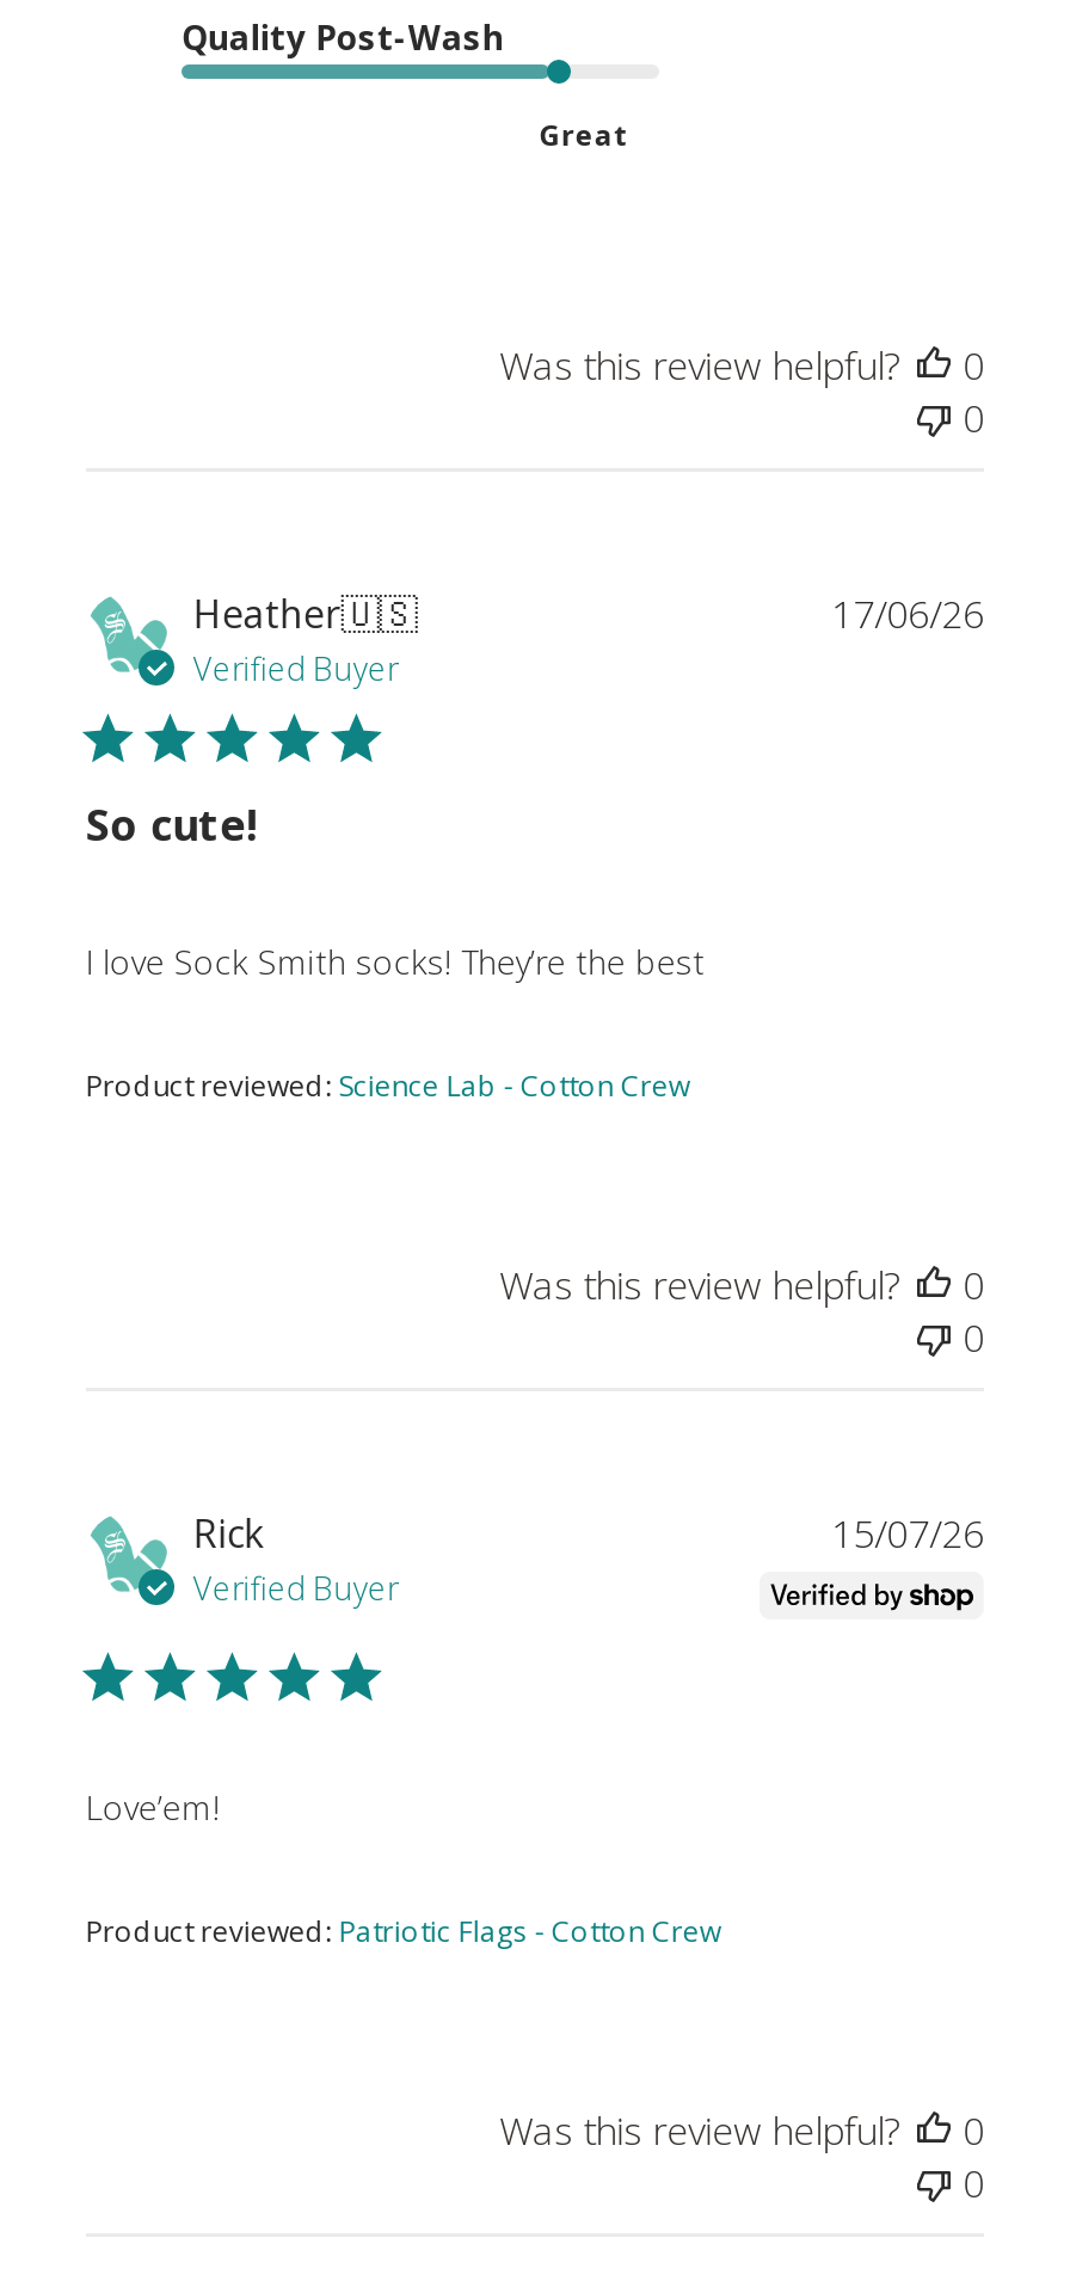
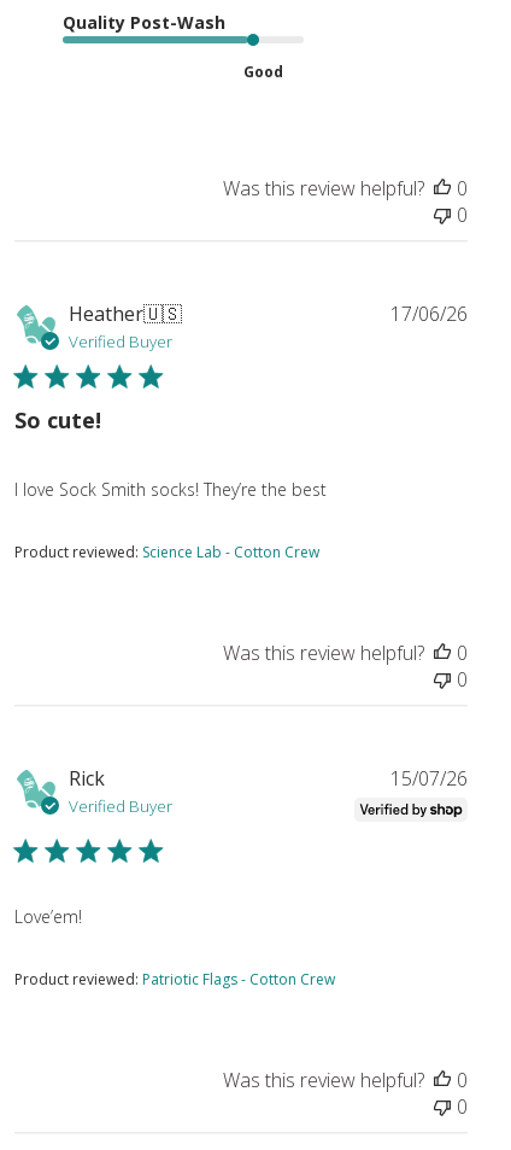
- Great
+ Good
